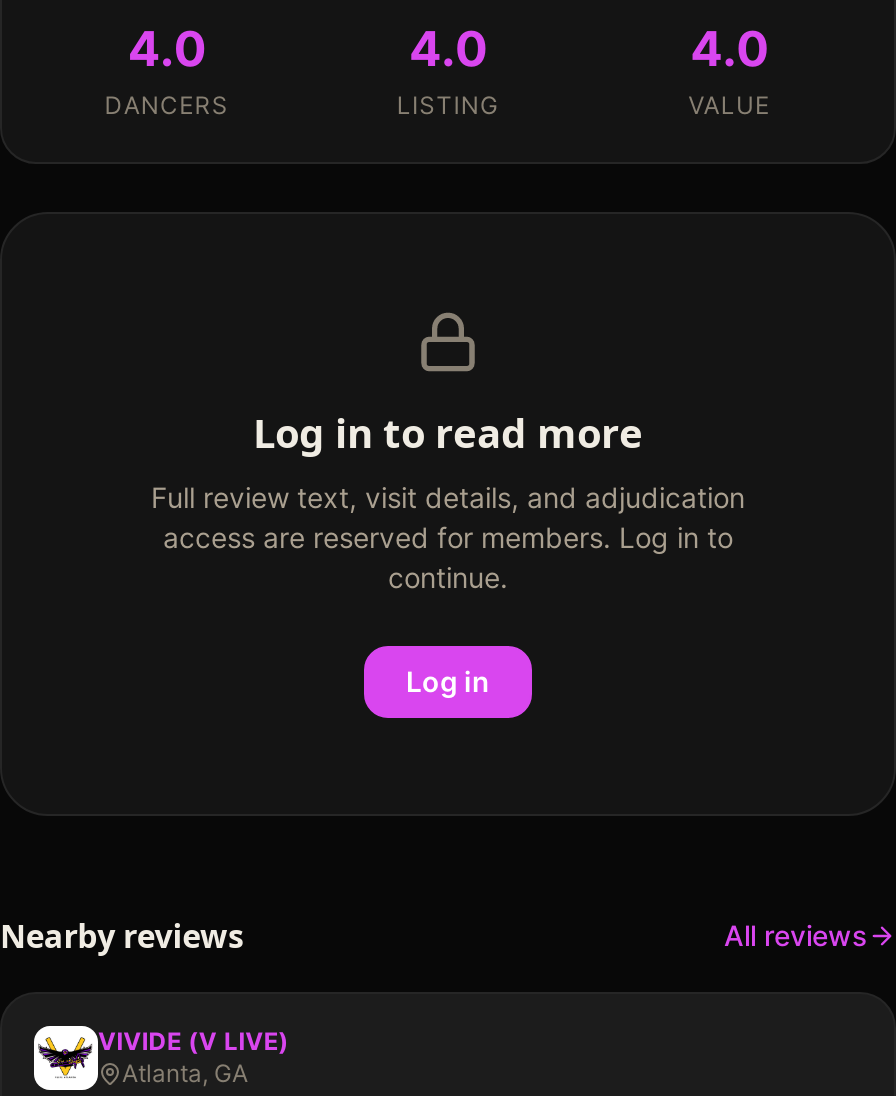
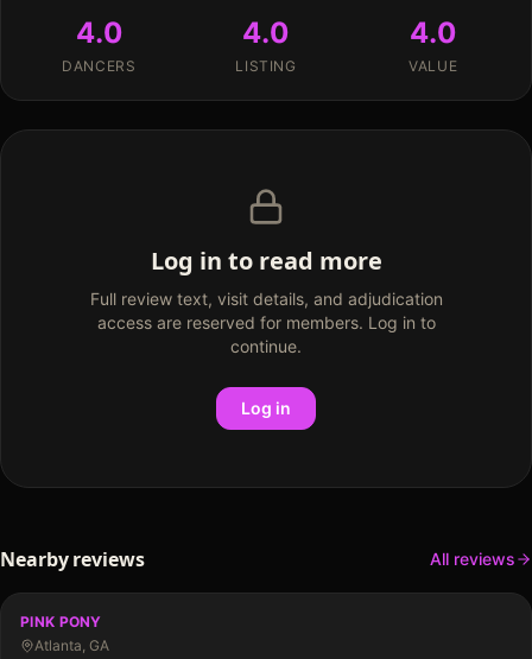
- VIVIDE (V LIVE)
+ PINK PONY
